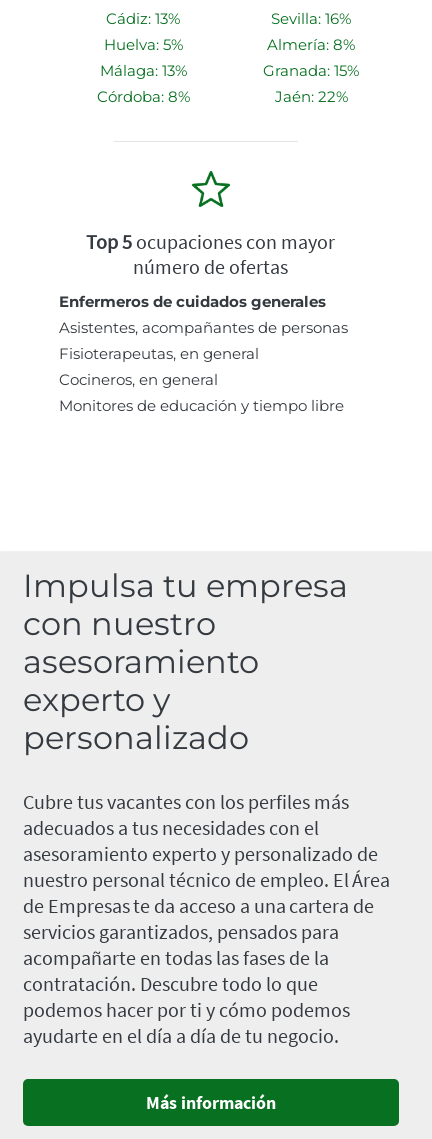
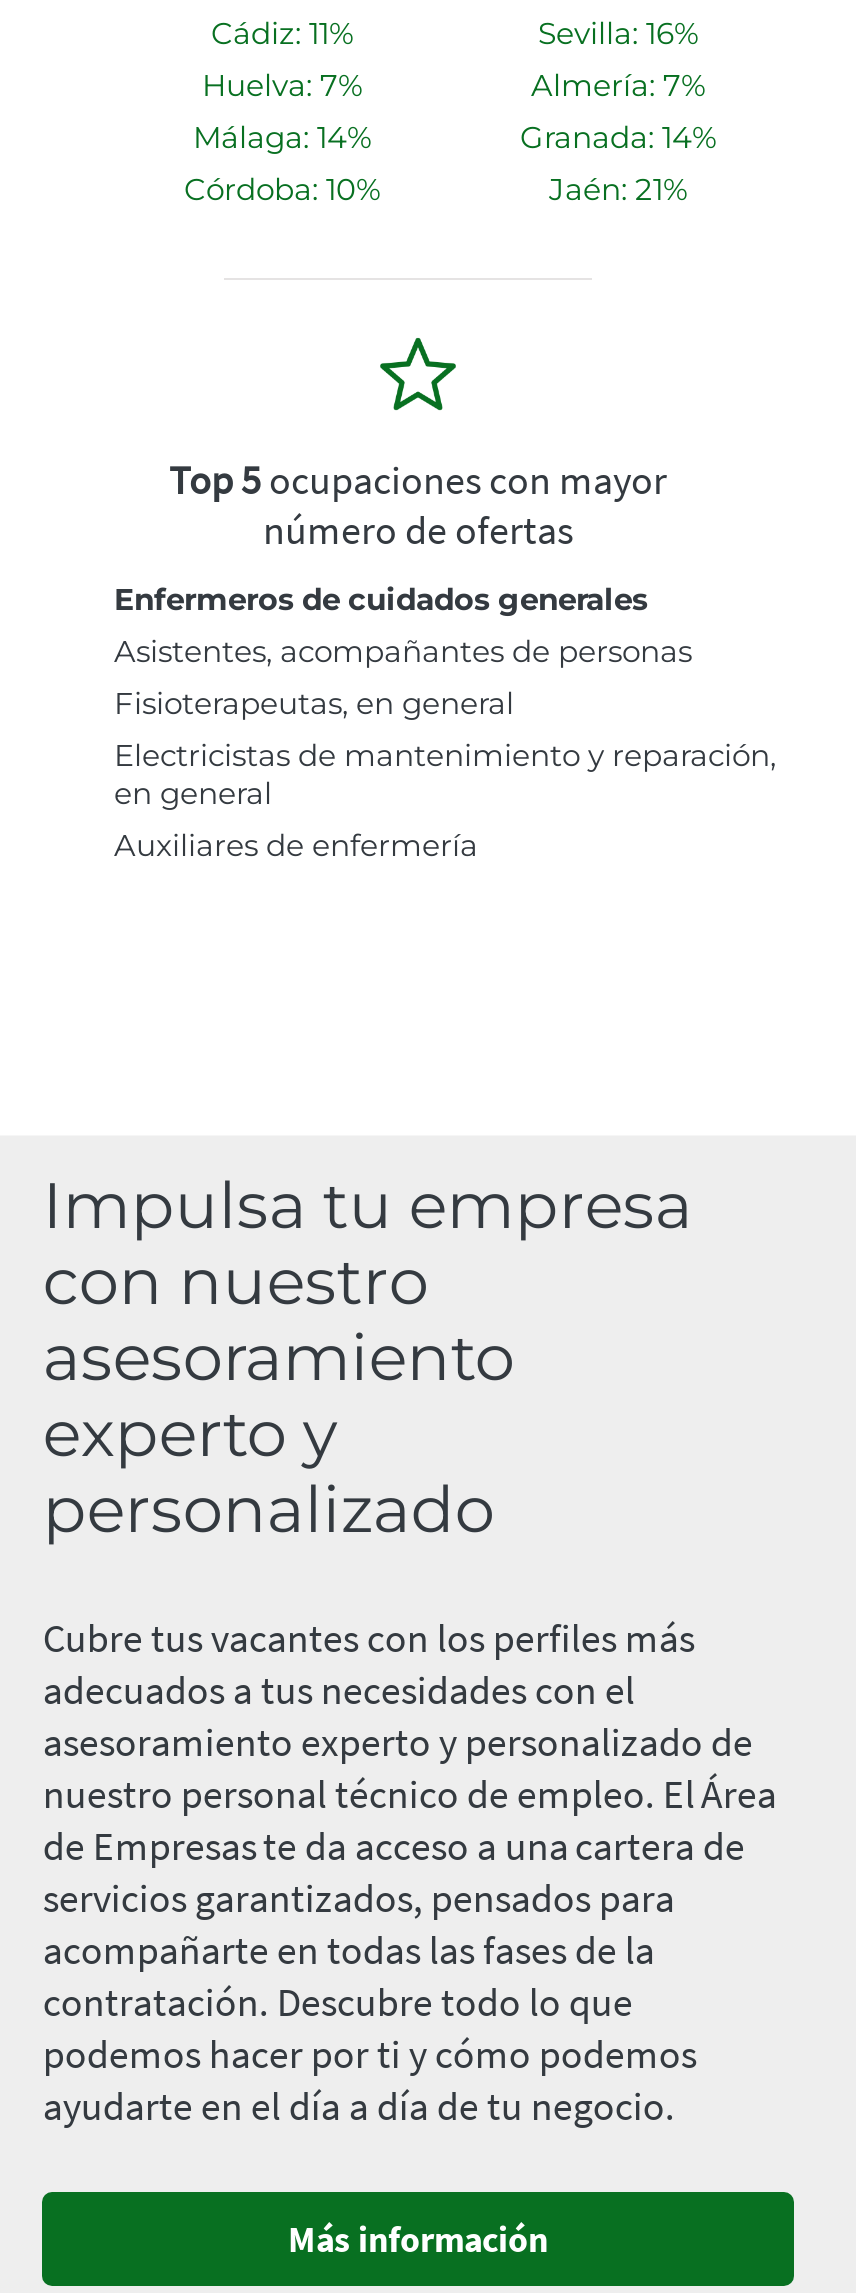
- Cádiz: 13%
+ Cádiz: 11%

- Huelva: 5%
+ Huelva: 7%

- Almería: 8%
+ Almería: 7%

- Málaga: 13%
+ Málaga: 14%

- Granada: 15%
+ Granada: 14%

- Córdoba: 8%
+ Córdoba: 10%

- Jaén: 22%
+ Jaén: 21%

- Cocineros, en general
- Monitores de educación y tiempo libre
+ Electricistas de mantenimiento y reparación,
+ en general
+ Auxiliares de enfermería
